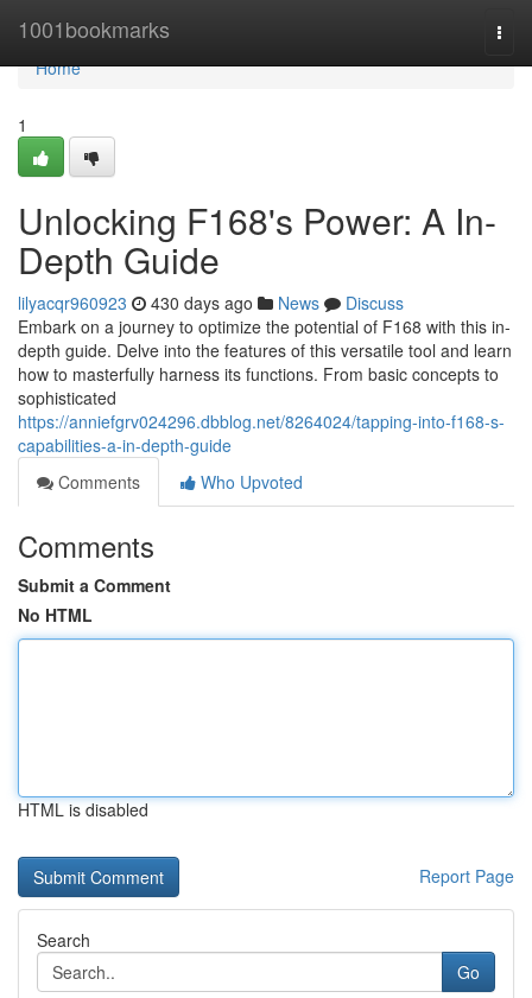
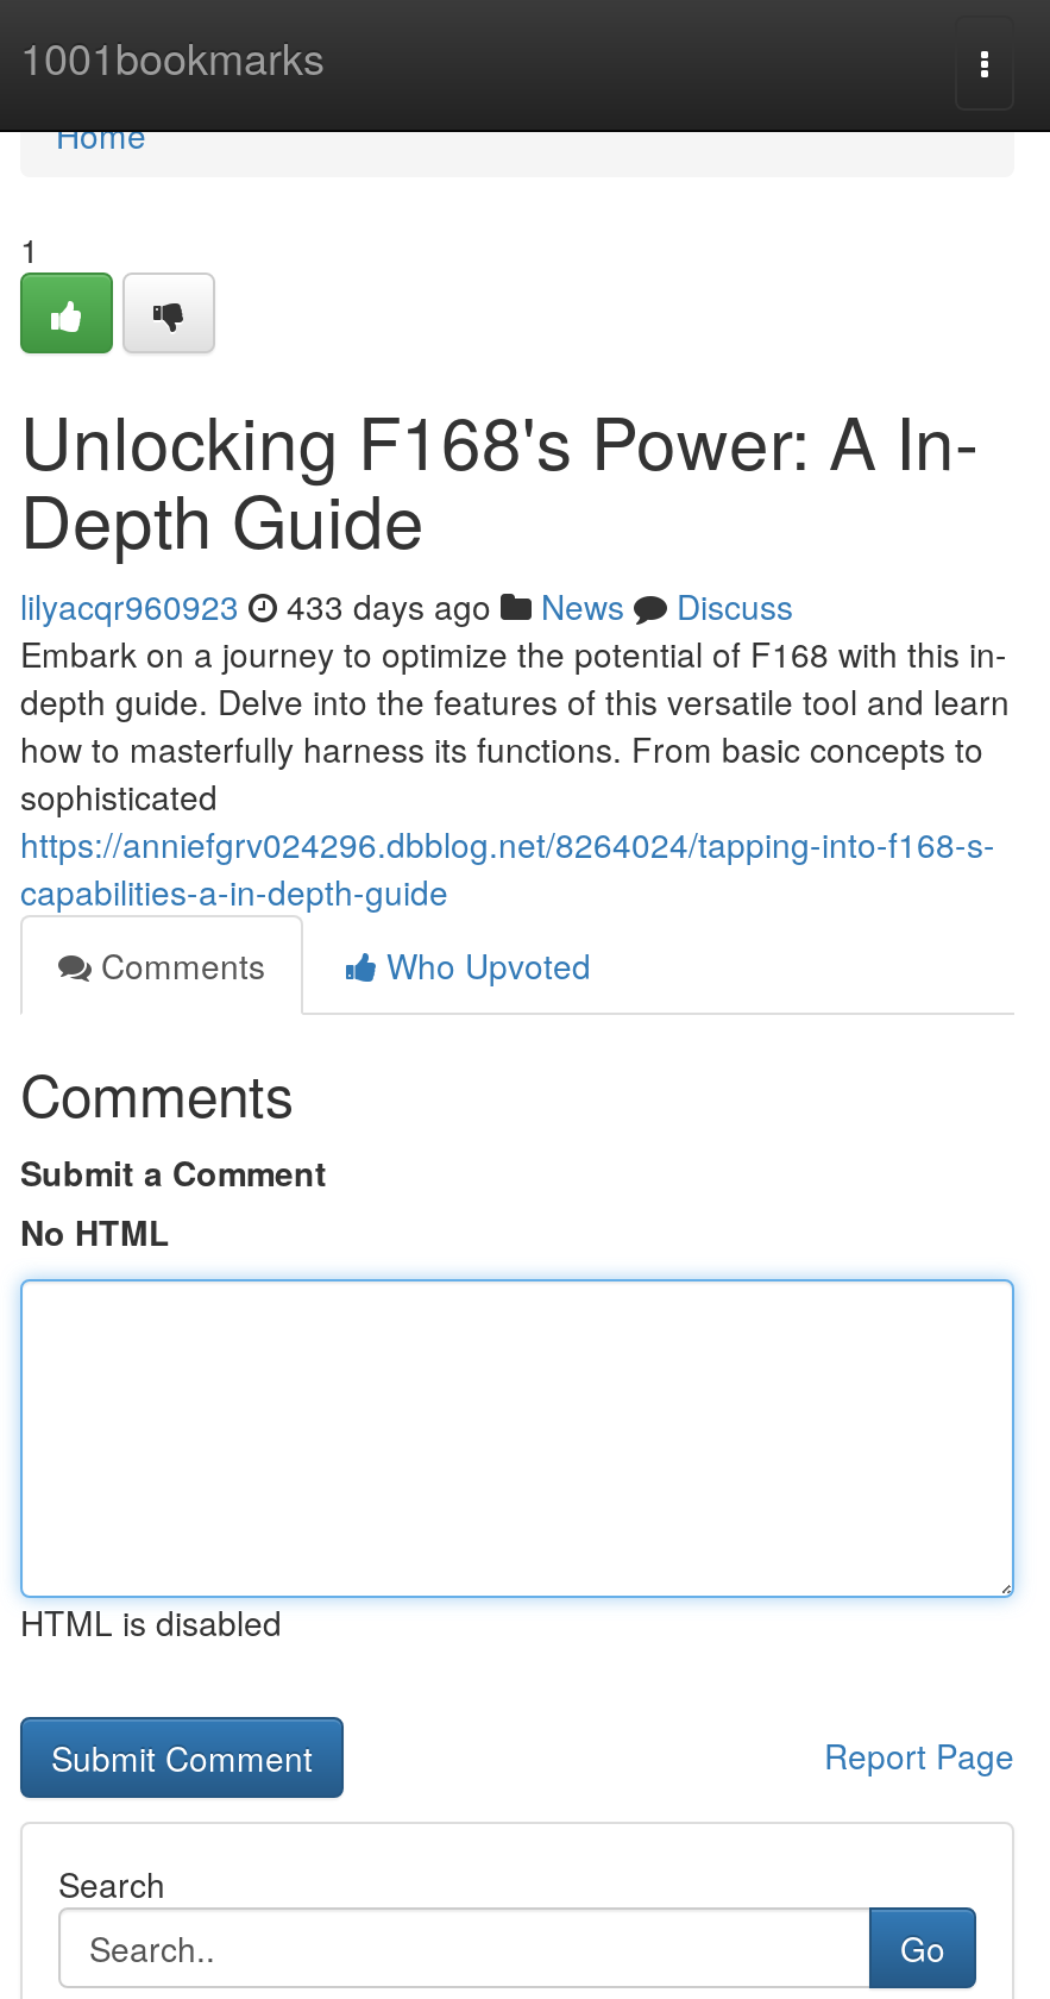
- lilyacqr960923 430 days ago News Discuss
+ lilyacqr960923 433 days ago News Discuss
